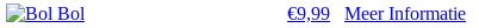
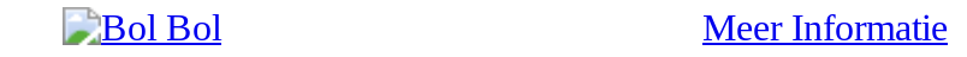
- €9,99
